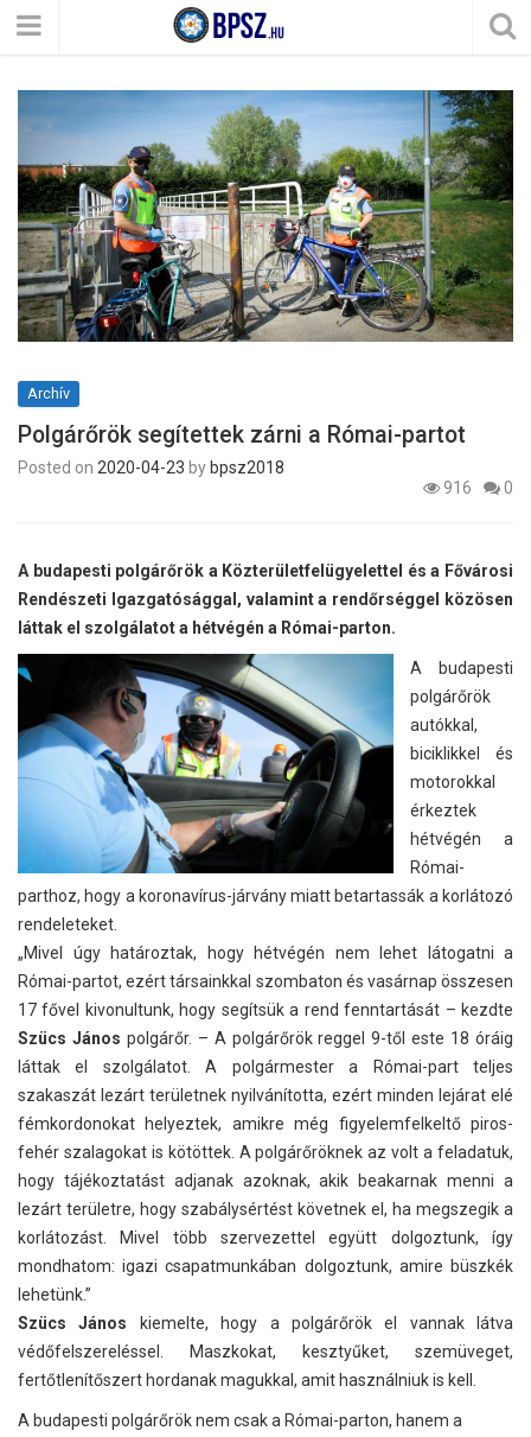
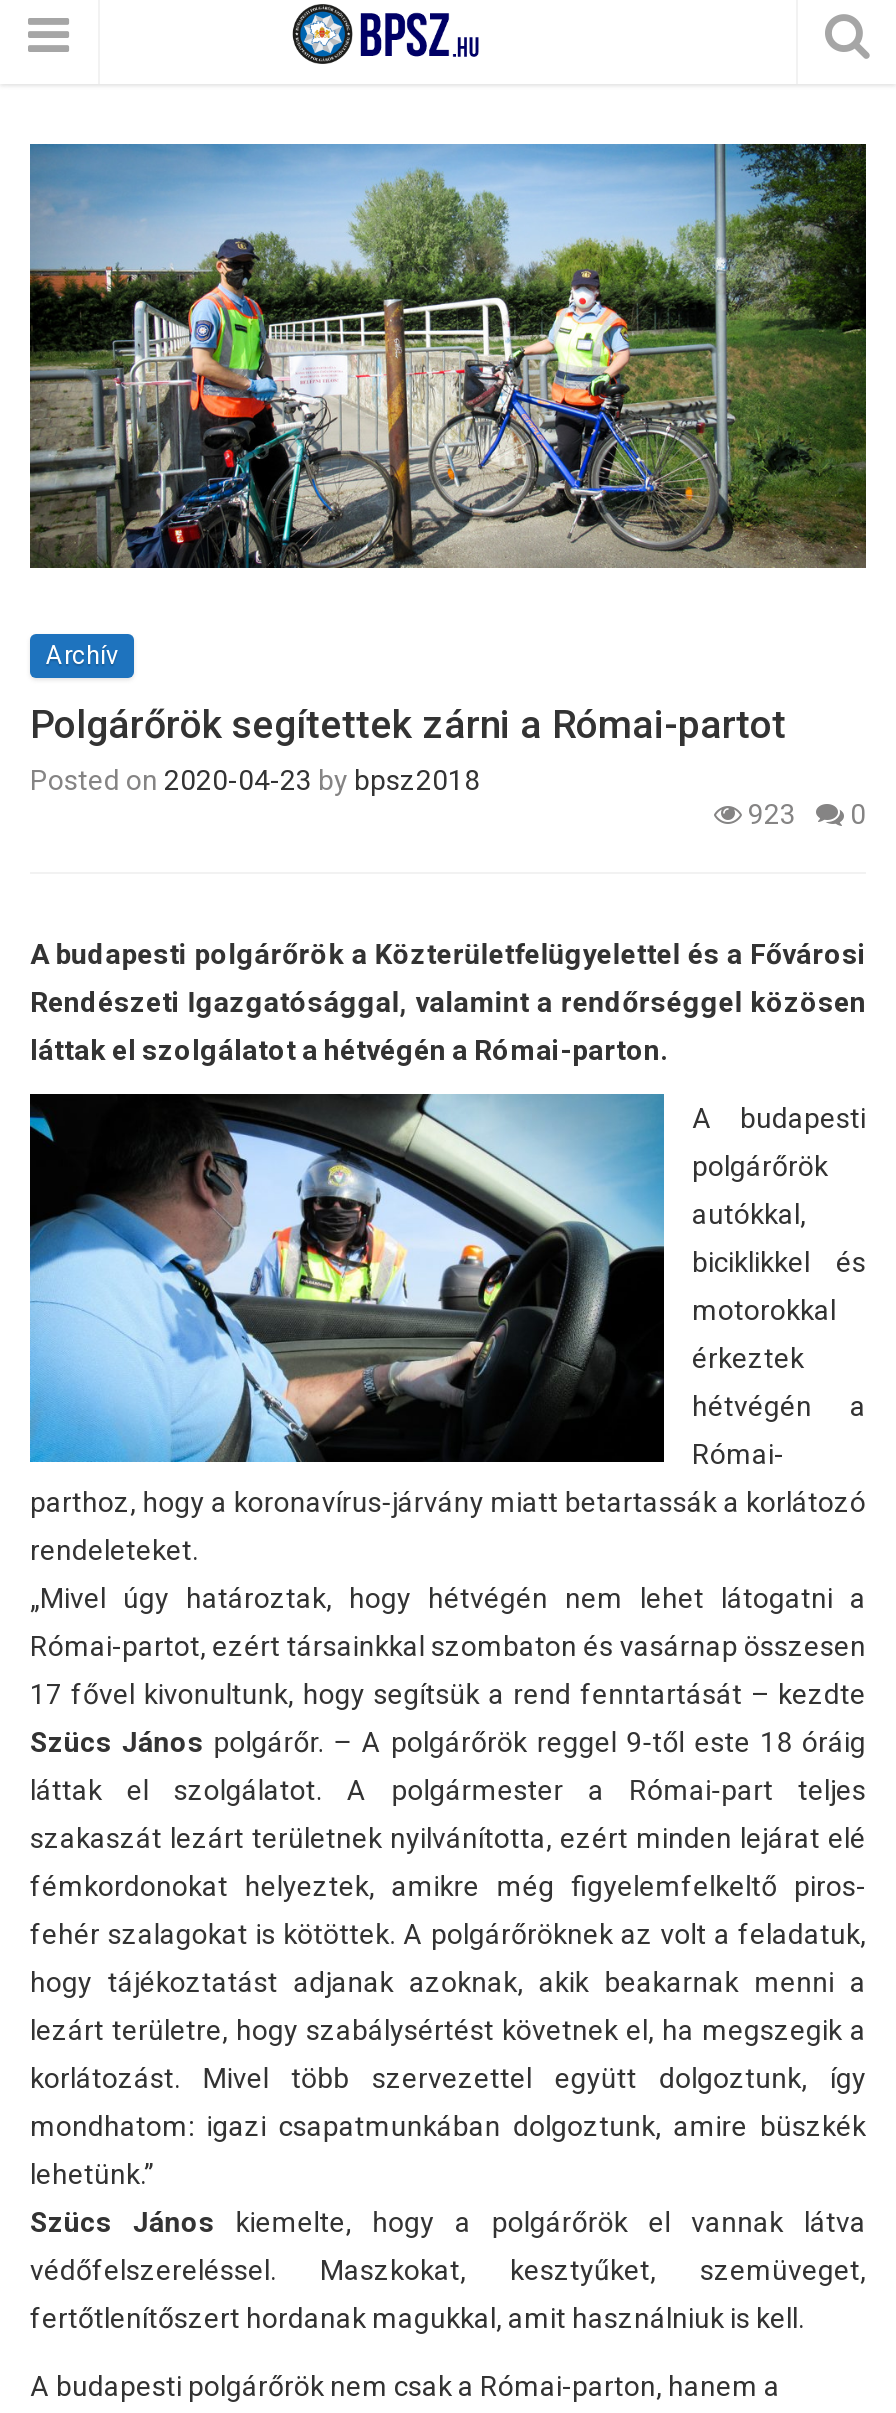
- 916 0
+ 923 0
